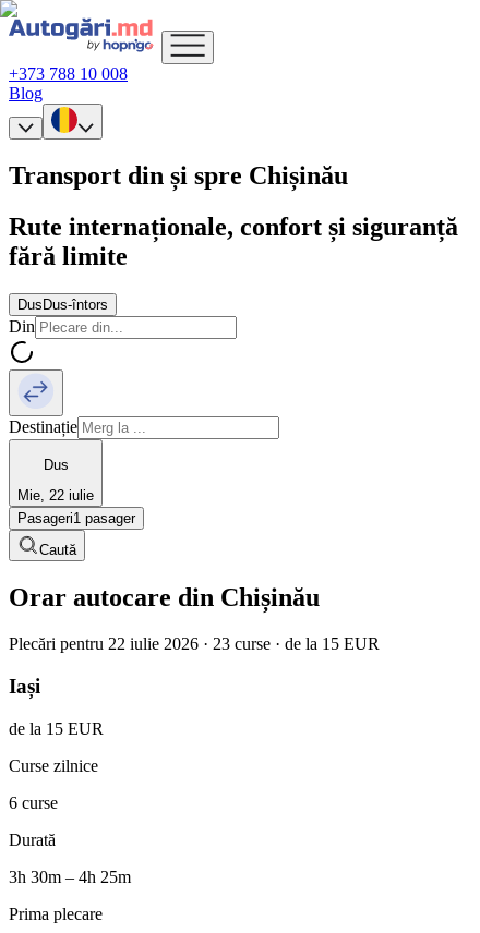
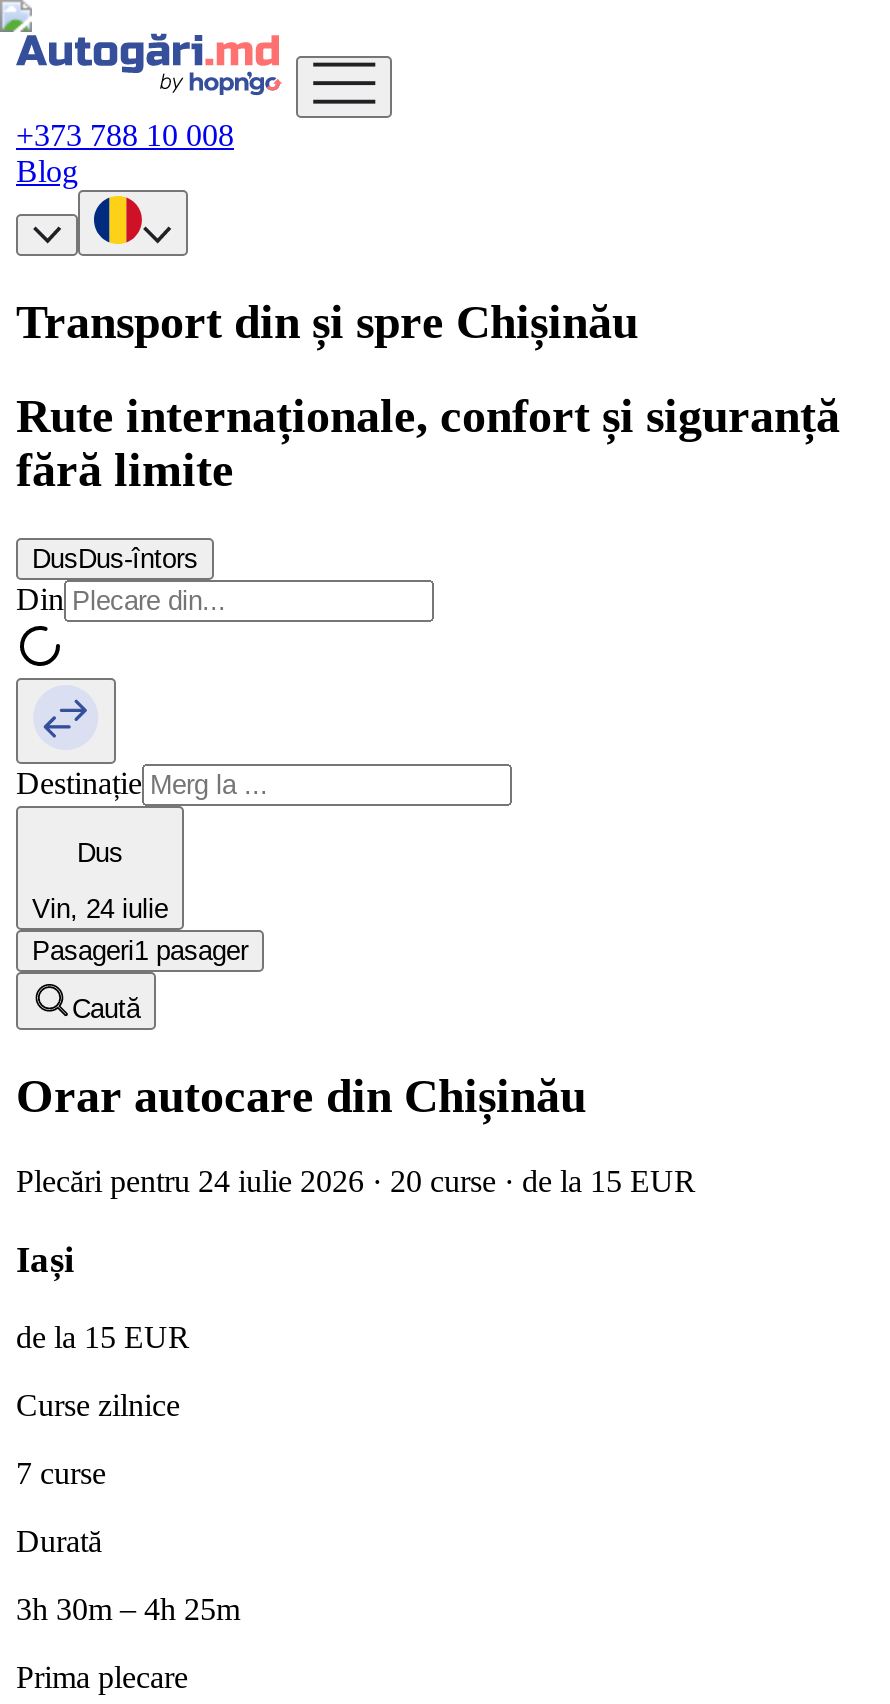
- Mie, 22 iulie
+ Vin, 24 iulie

- Plecări pentru 22 iulie 2026 · 23 curse · de la 15 EUR
+ Plecări pentru 24 iulie 2026 · 20 curse · de la 15 EUR

- 6 curse
+ 7 curse
